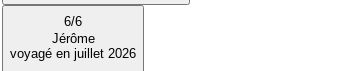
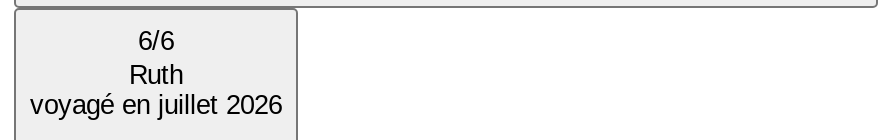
- Jérôme
+ Ruth
